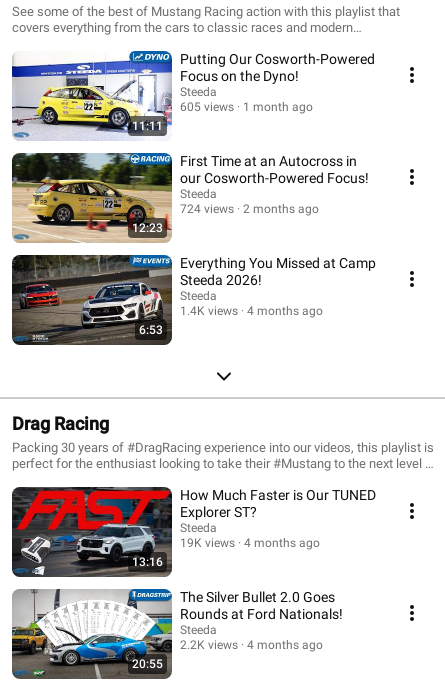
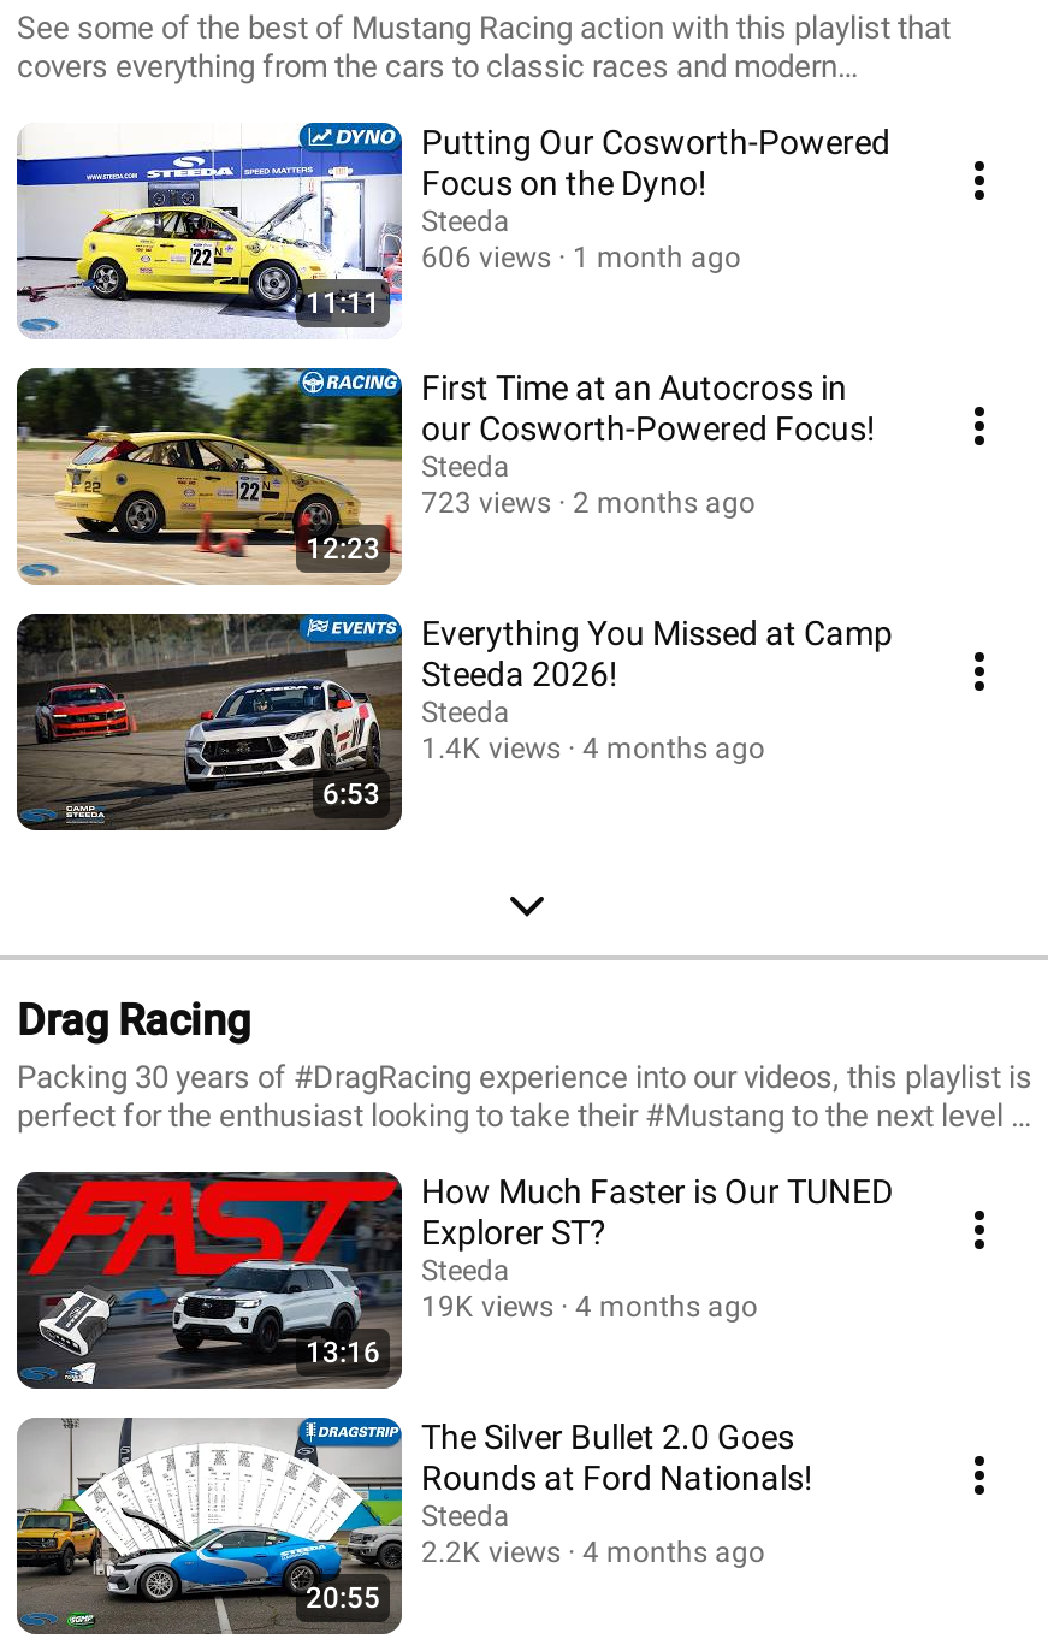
- 605 views 1 month ago
+ 606 views 1 month ago

- 724 views 2 months ago
+ 723 views 2 months ago
